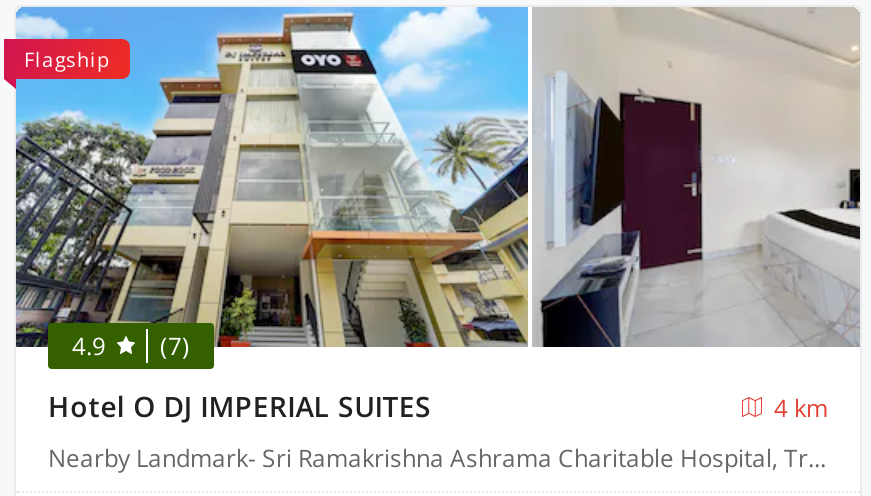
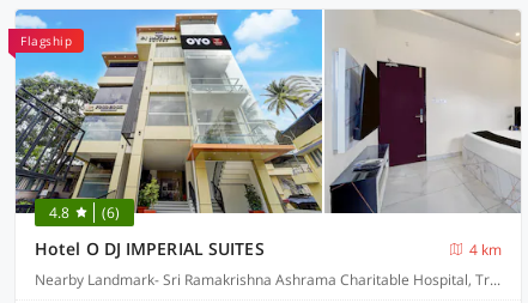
- 4.9
+ 4.8

- (7)
+ (6)
